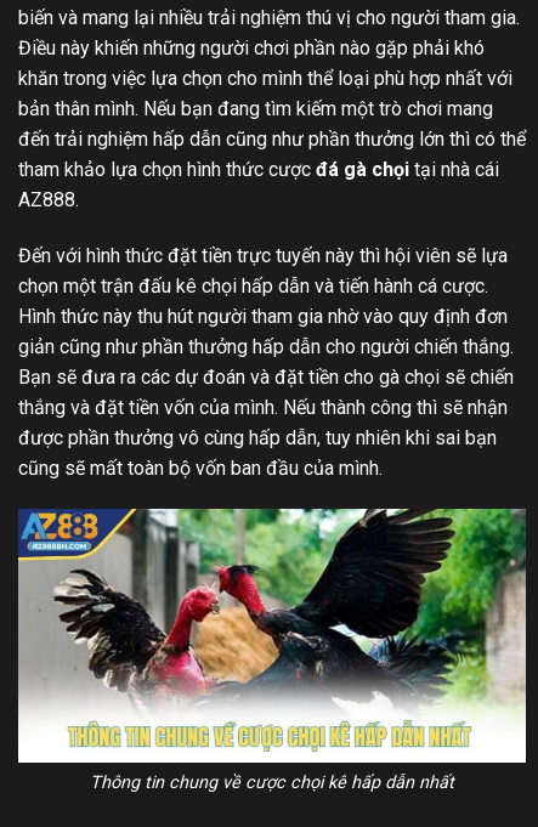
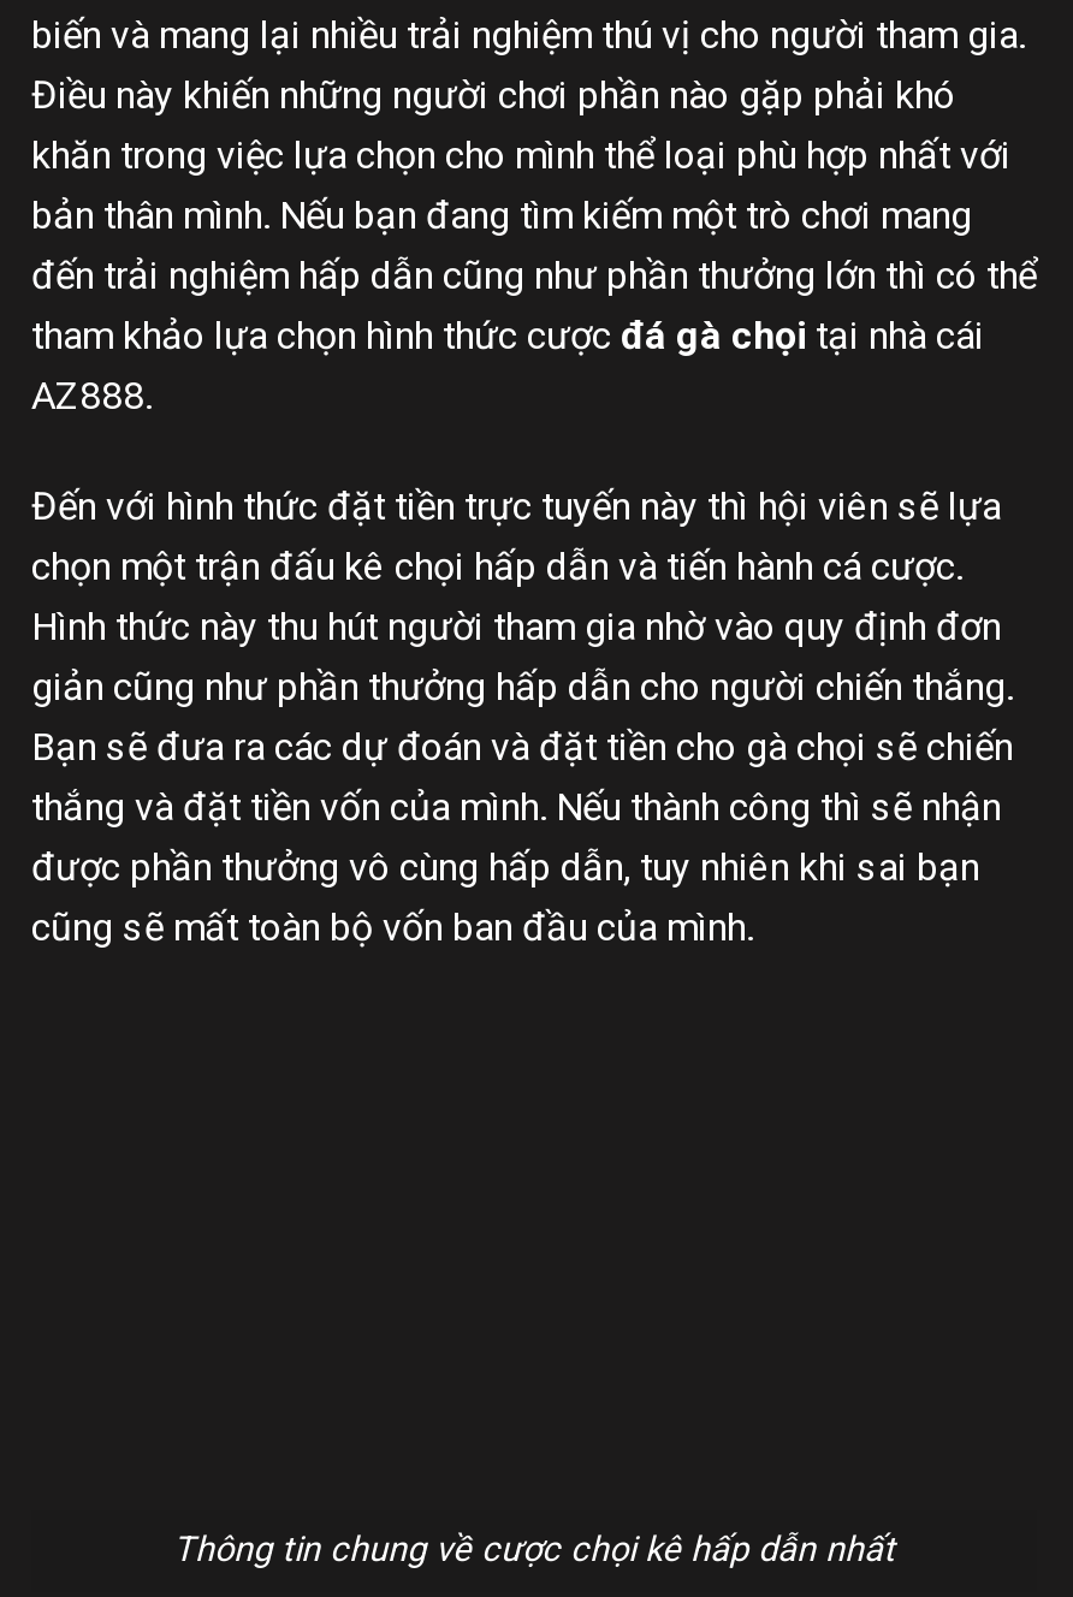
- [image]
